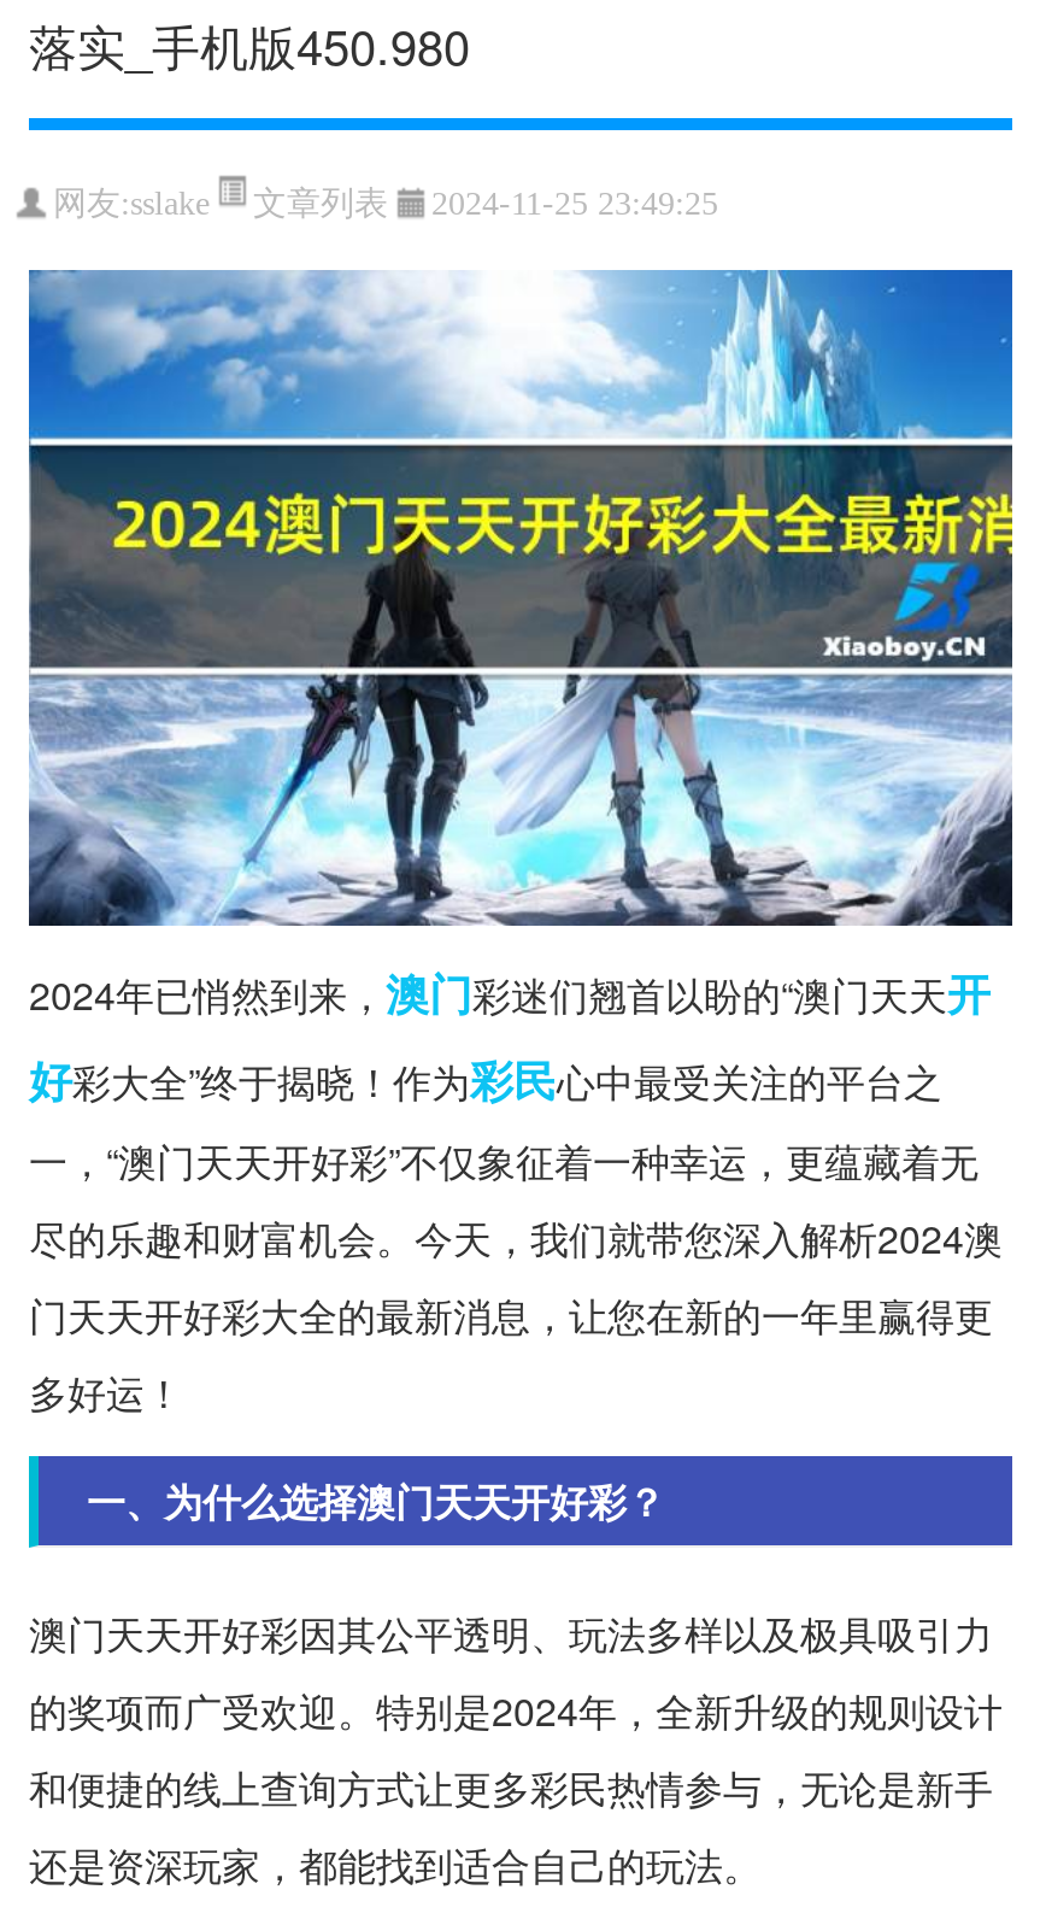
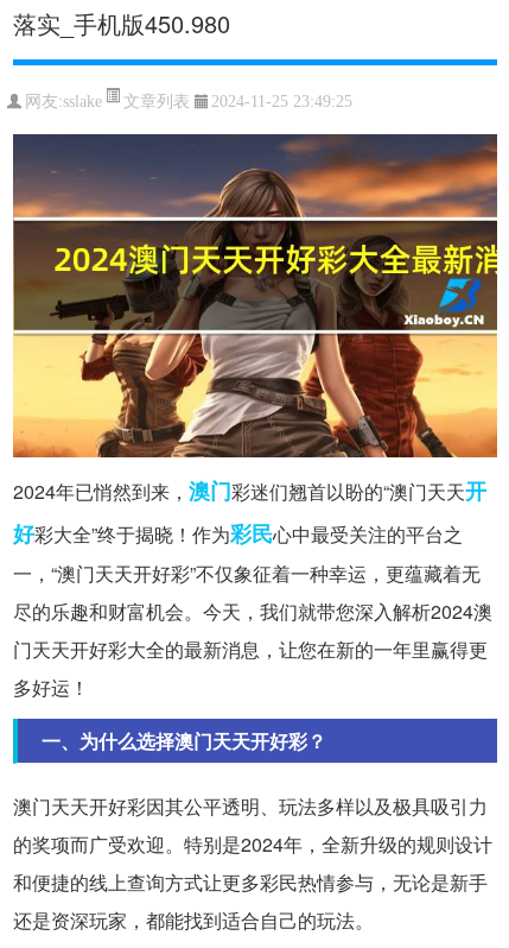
- [image]
+ [image]
